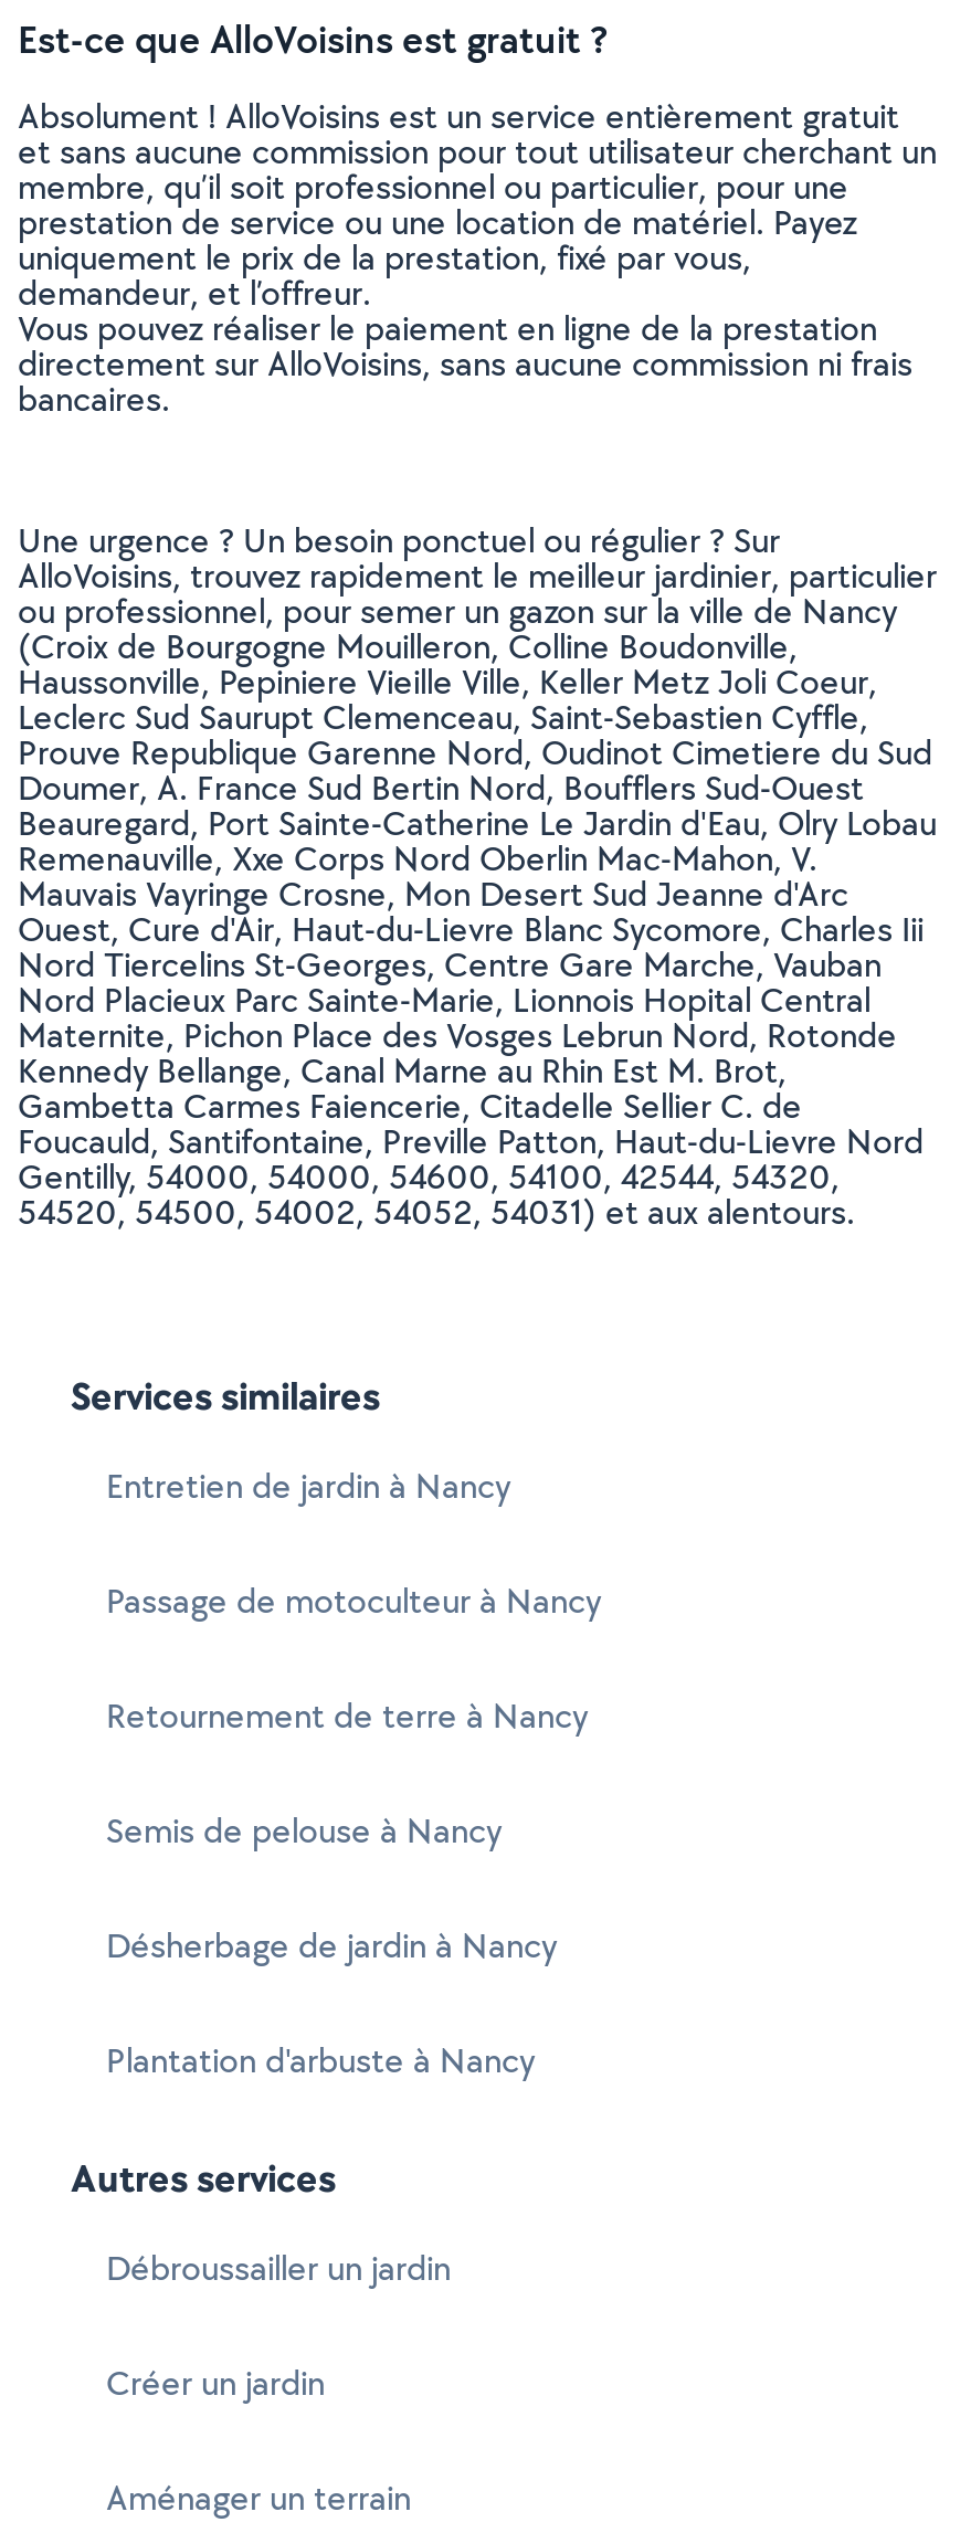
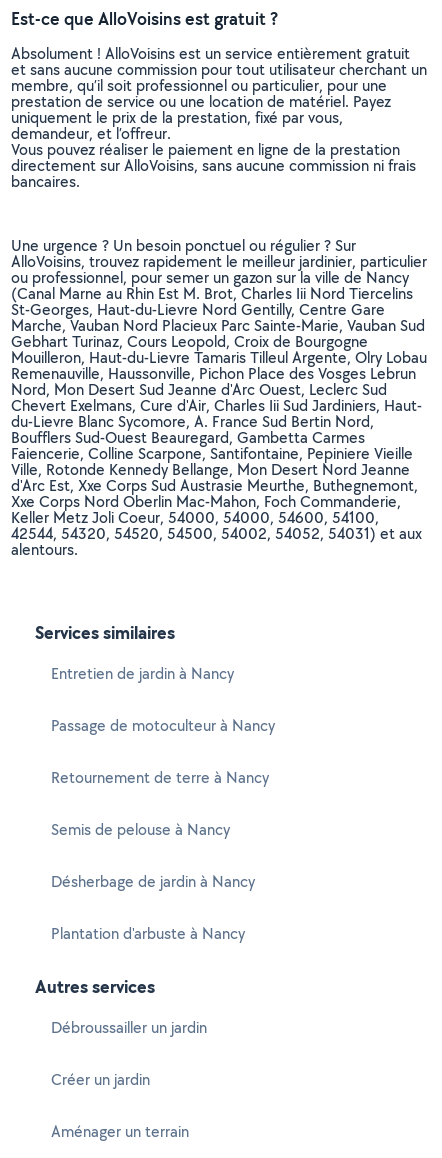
- (Croix de Bourgogne Mouilleron, Colline Boudonville,
- Haussonville, Pepiniere Vieille Ville, Keller Metz Joli Coeur,
- Leclerc Sud Saurupt Clemenceau, Saint-Sebastien Cyffle,
- Prouve Republique Garenne Nord, Oudinot Cimetiere du Sud
- Doumer, A. France Sud Bertin Nord, Boufflers Sud-Ouest
- Beauregard, Port Sainte-Catherine Le Jardin d'Eau, Olry Lobau
- Remenauville, Xxe Corps Nord Oberlin Mac-Mahon, V.
- Mauvais Vayringe Crosne, Mon Desert Sud Jeanne d'Arc
- Ouest, Cure d'Air, Haut-du-Lievre Blanc Sycomore, Charles Iii
- Nord Tiercelins St-Georges, Centre Gare Marche, Vauban
- Nord Placieux Parc Sainte-Marie, Lionnois Hopital Central
- Maternite, Pichon Place des Vosges Lebrun Nord, Rotonde
- Kennedy Bellange, Canal Marne au Rhin Est M. Brot,
- Gambetta Carmes Faiencerie, Citadelle Sellier C. de
- Foucauld, Santifontaine, Preville Patton, Haut-du-Lievre Nord
- Gentilly, 54000, 54000, 54600, 54100, 42544, 54320,
- 54520, 54500, 54002, 54052, 54031) et aux alentours.
+ (Canal Marne au Rhin Est M. Brot, Charles Iii Nord Tiercelins
+ St-Georges, Haut-du-Lievre Nord Gentilly, Centre Gare
+ Marche, Vauban Nord Placieux Parc Sainte-Marie, Vauban Sud
+ Gebhart Turinaz, Cours Leopold, Croix de Bourgogne
+ Mouilleron, Haut-du-Lievre Tamaris Tilleul Argente, Olry Lobau
+ Remenauville, Haussonville, Pichon Place des Vosges Lebrun
+ Nord, Mon Desert Sud Jeanne d'Arc Ouest, Leclerc Sud
+ Chevert Exelmans, Cure d'Air, Charles Iii Sud Jardiniers, Haut-
+ du-Lievre Blanc Sycomore, A. France Sud Bertin Nord,
+ Boufflers Sud-Ouest Beauregard, Gambetta Carmes
+ Faiencerie, Colline Scarpone, Santifontaine, Pepiniere Vieille
+ Ville, Rotonde Kennedy Bellange, Mon Desert Nord Jeanne
+ d'Arc Est, Xxe Corps Sud Austrasie Meurthe, Buthegnemont,
+ Xxe Corps Nord Oberlin Mac-Mahon, Foch Commanderie,
+ Keller Metz Joli Coeur, 54000, 54000, 54600, 54100,
+ 42544, 54320, 54520, 54500, 54002, 54052, 54031) et aux
+ alentours.
